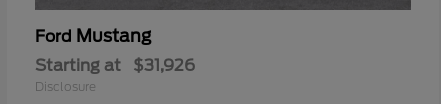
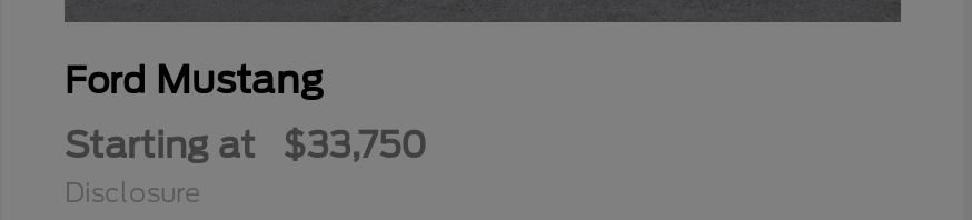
- Starting at $31,926
+ Starting at $33,750
